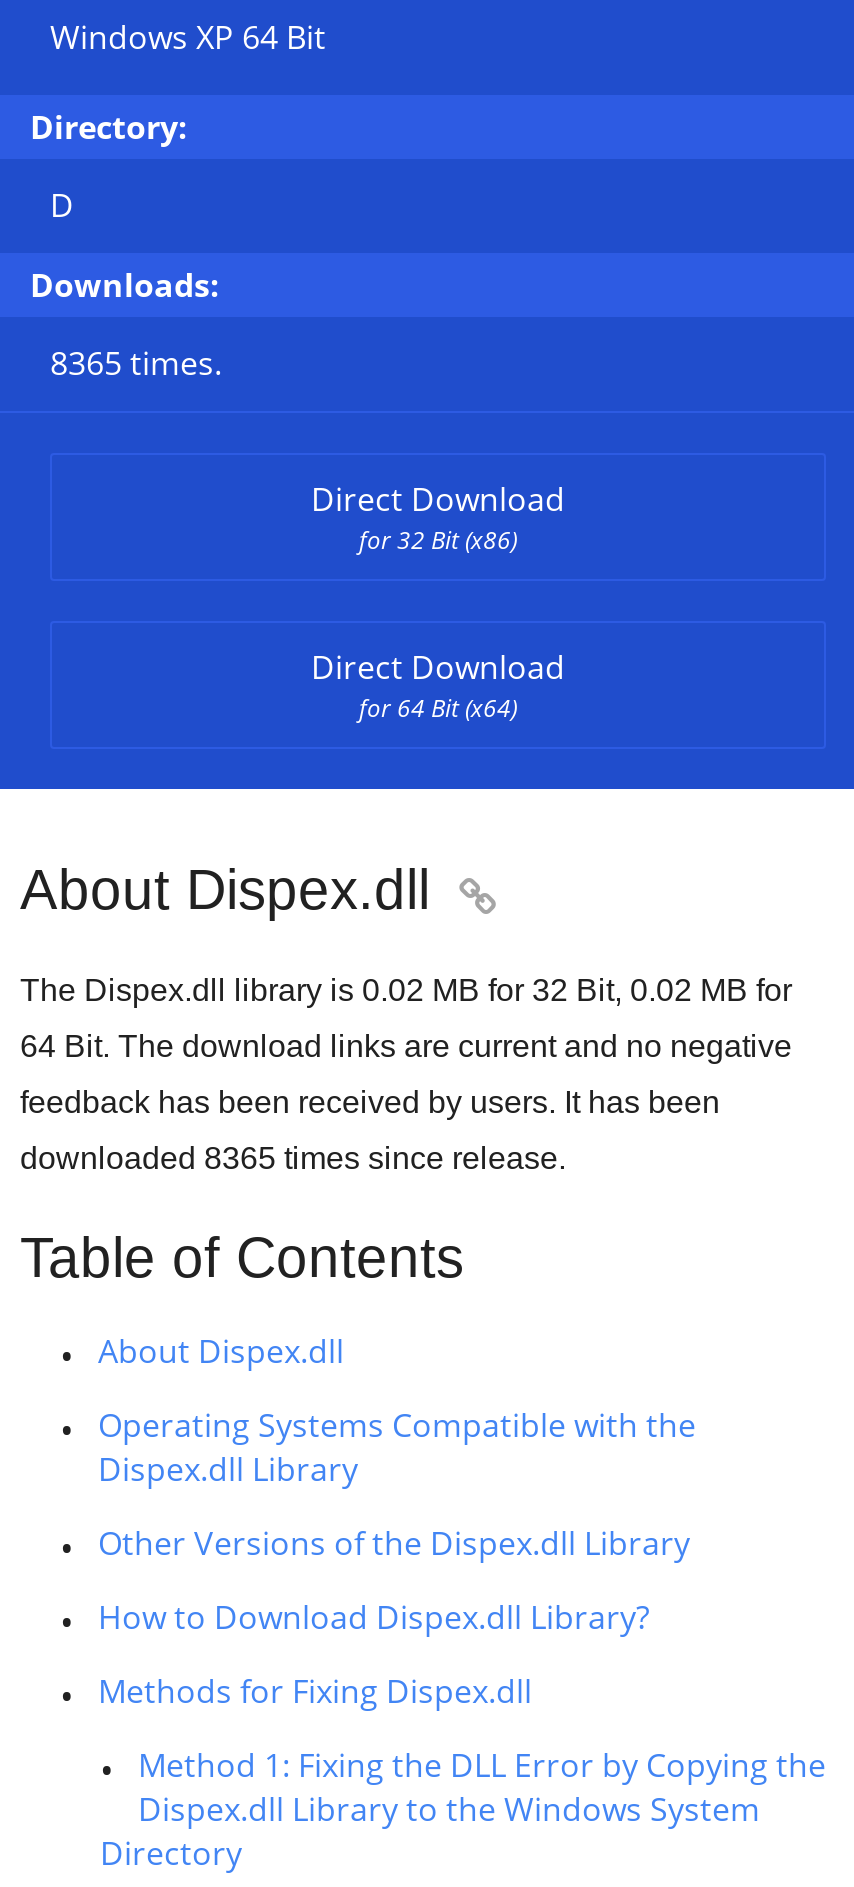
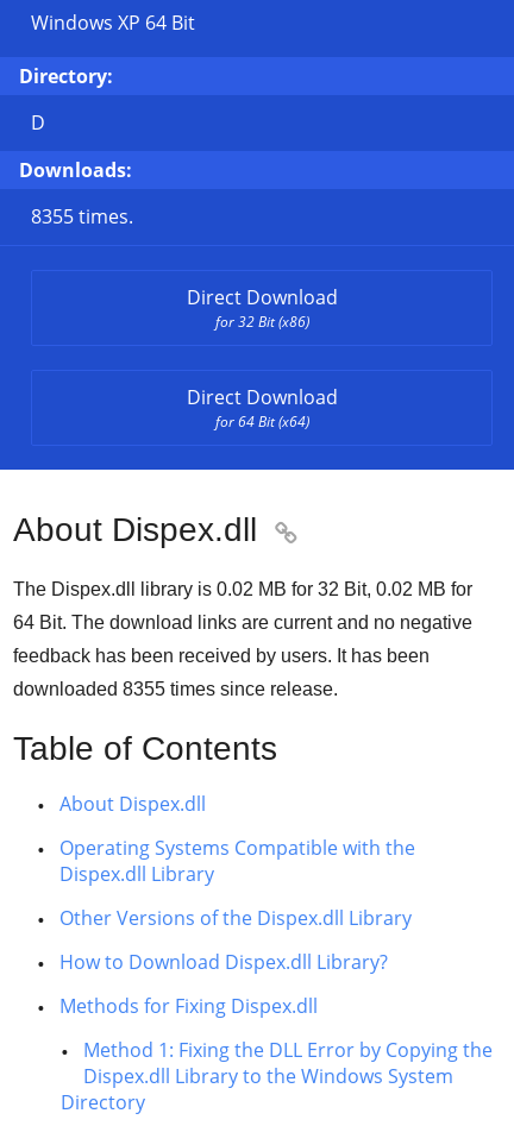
- 8365 times.
+ 8355 times.

- downloaded 8365 times since release.
+ downloaded 8355 times since release.
